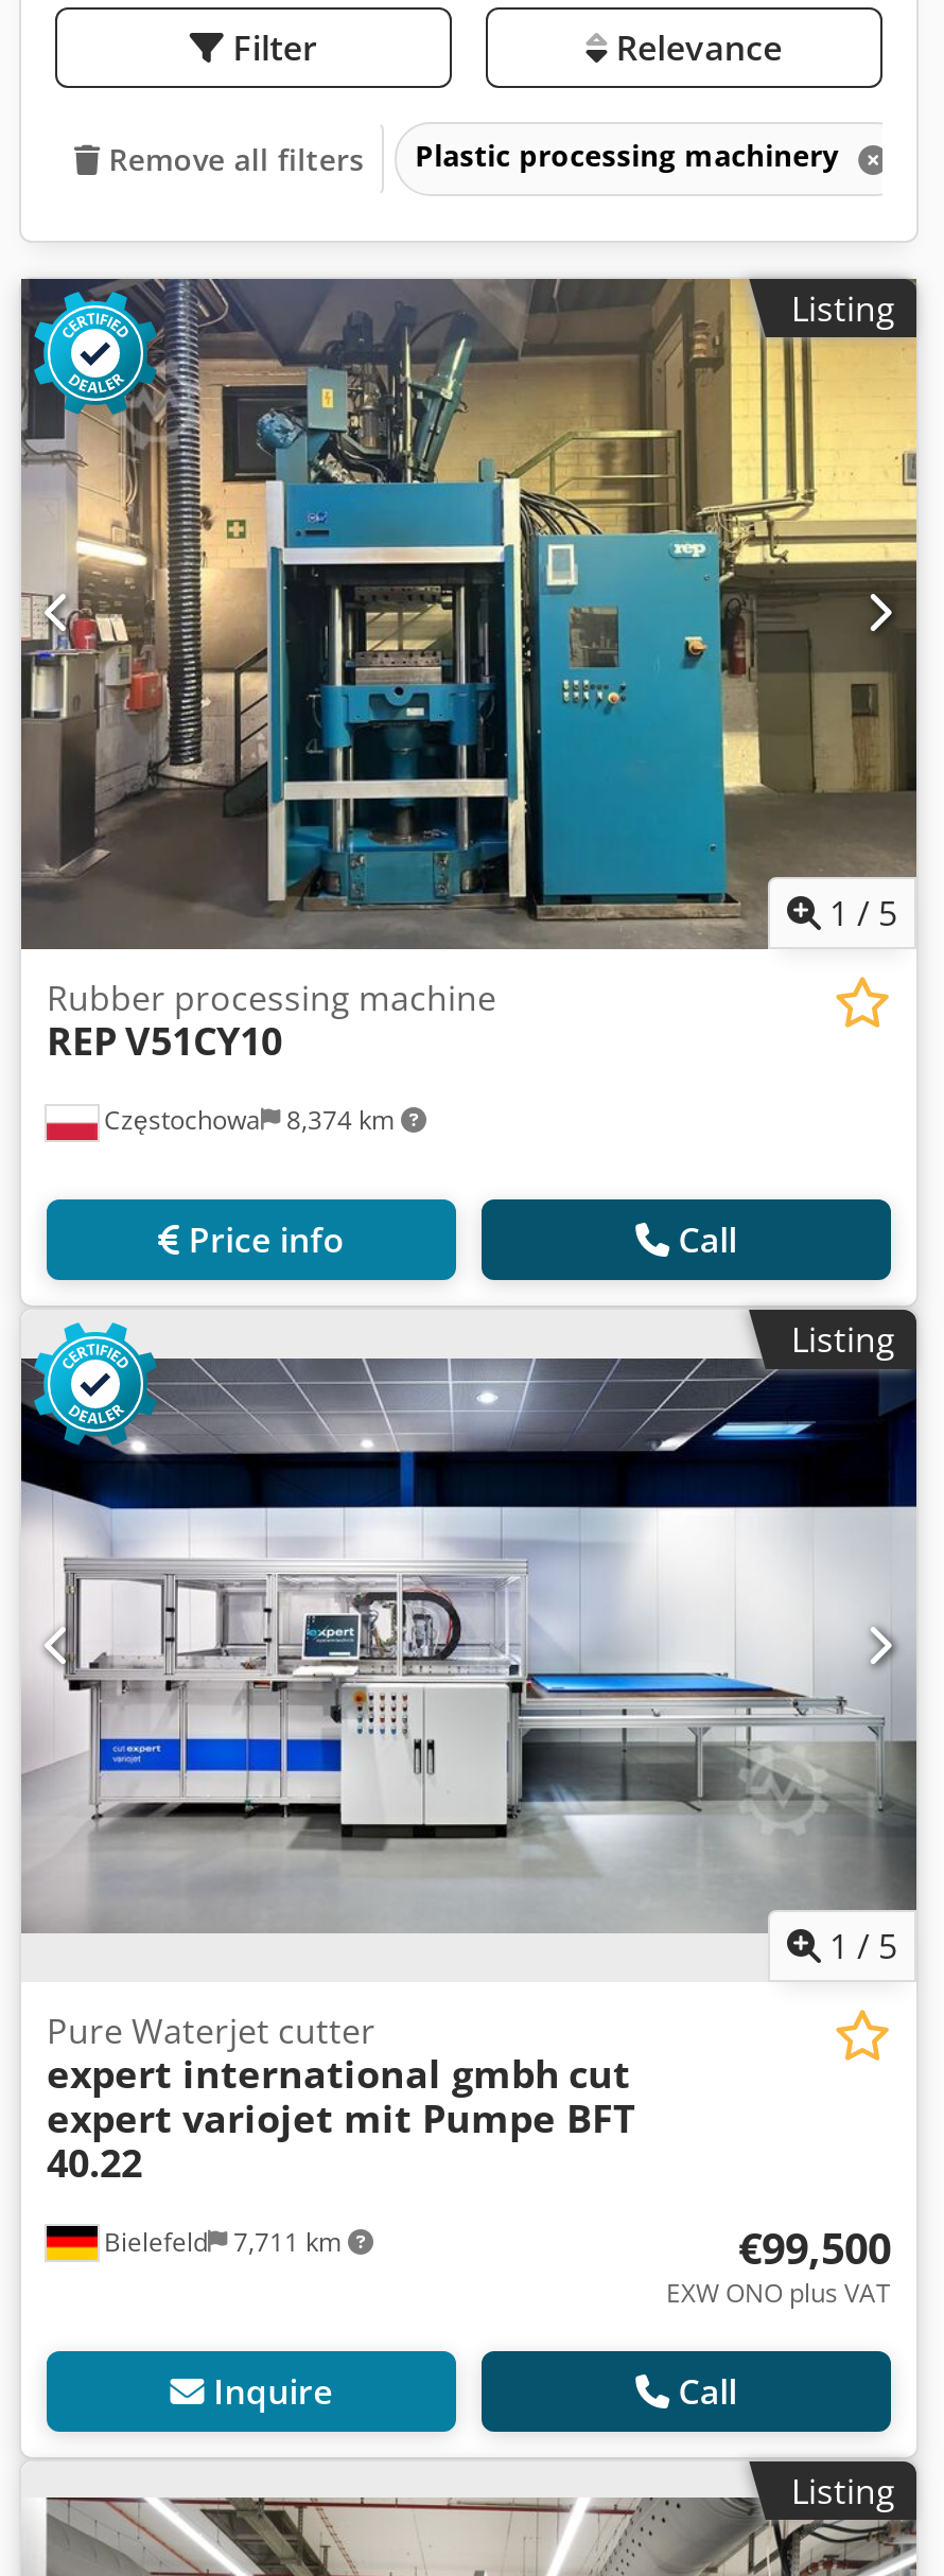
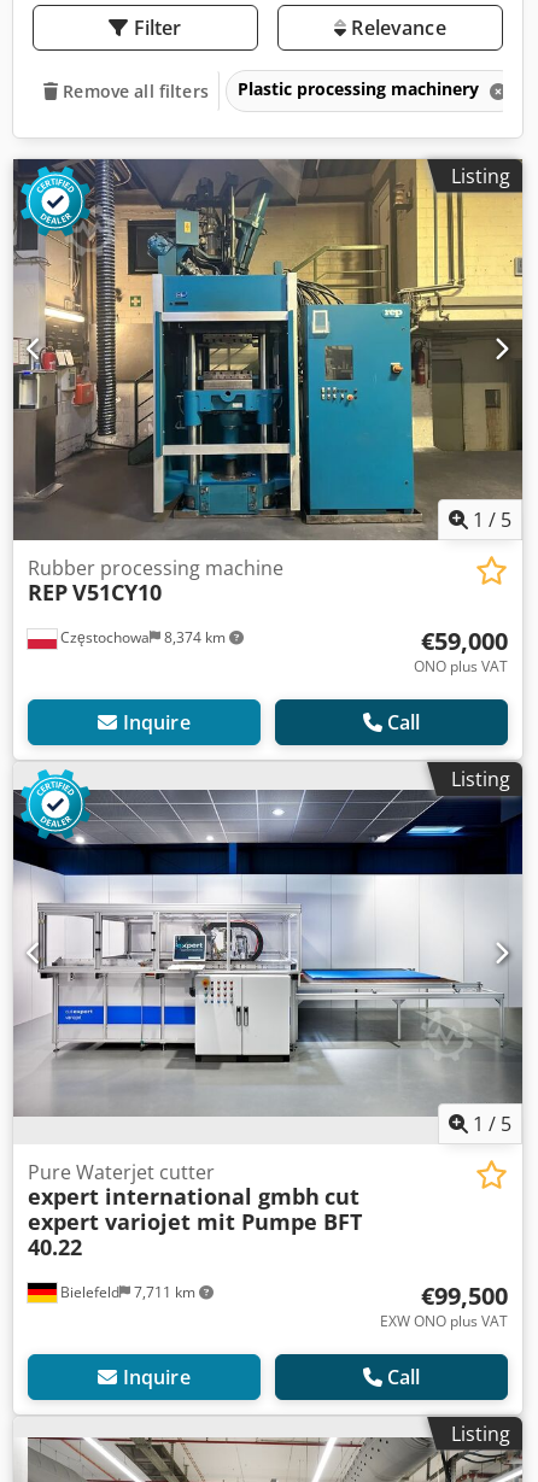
- Price info
+ €59,000
+ ONO plus VAT
+ Inquire
